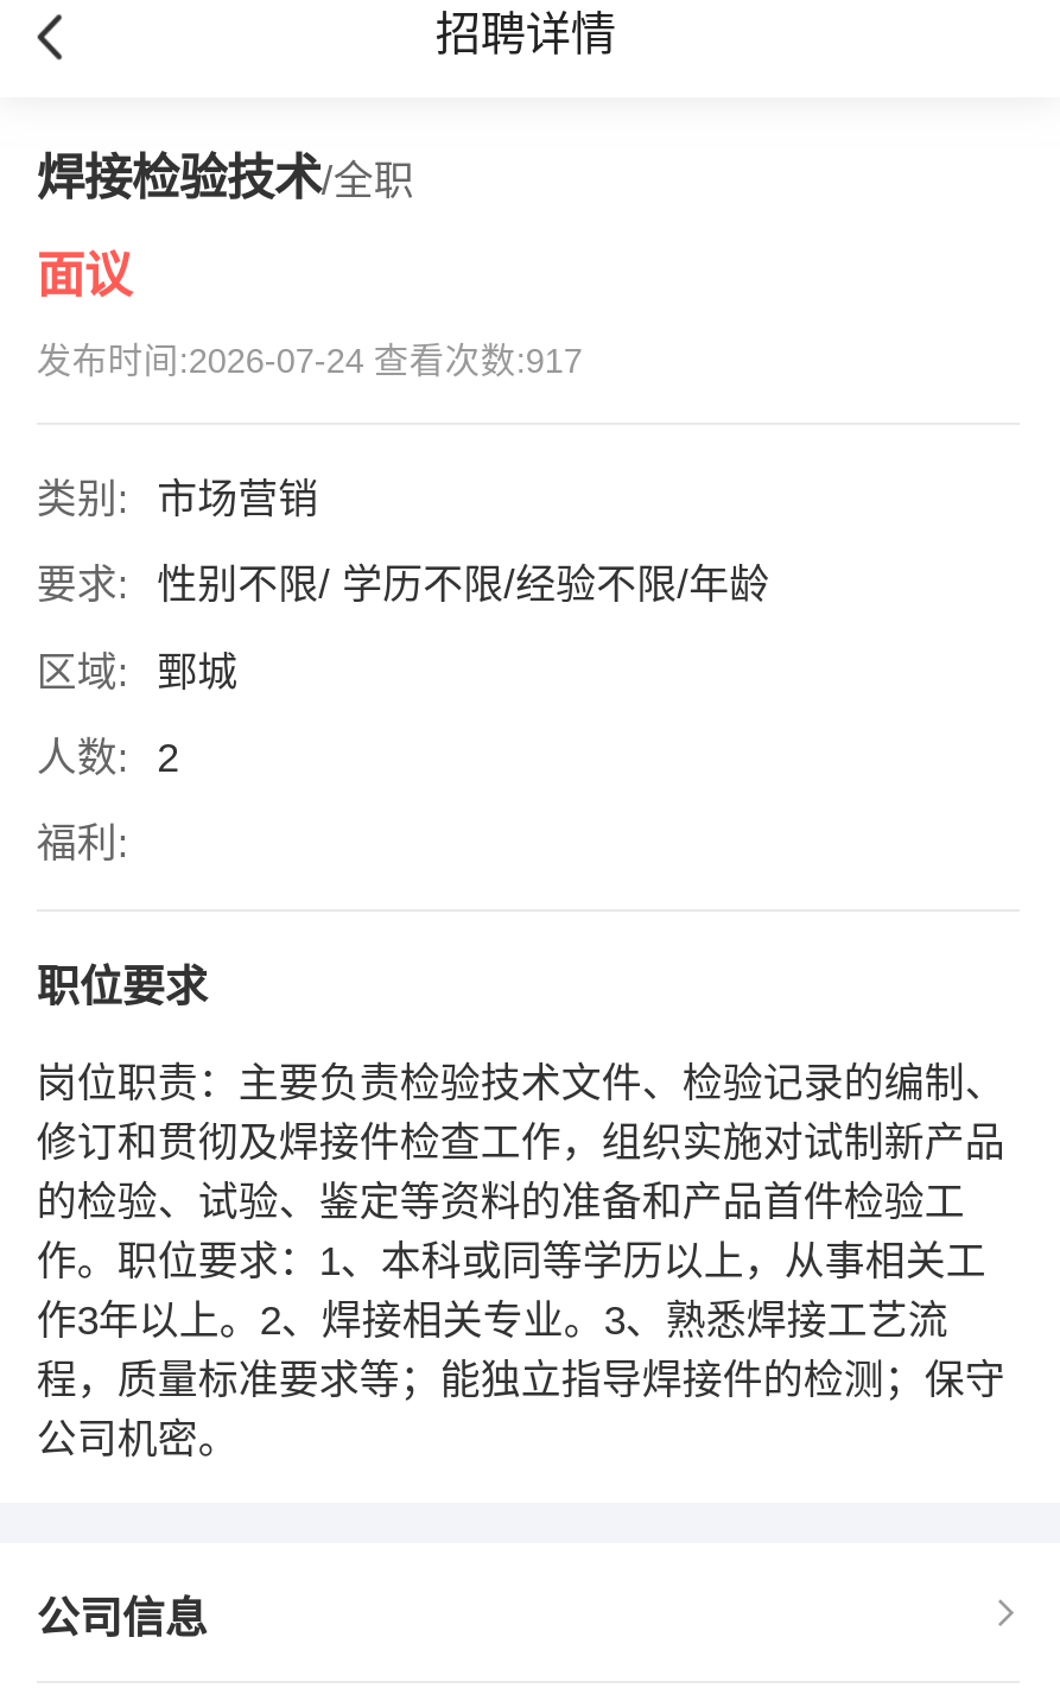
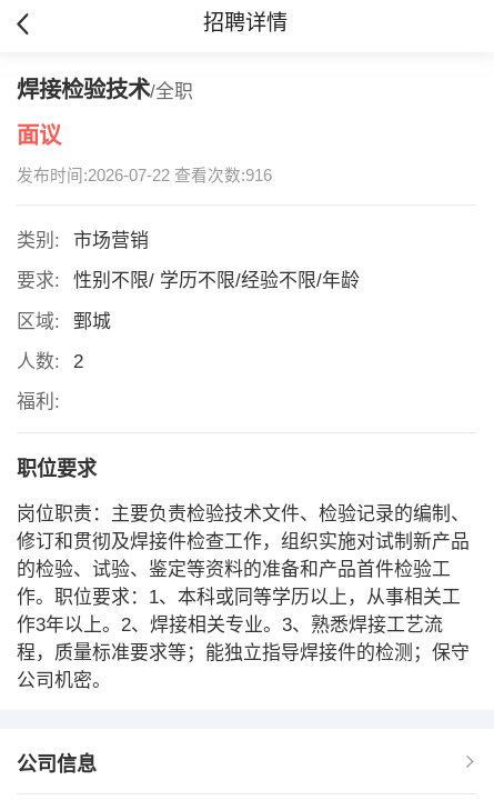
- 发布时间:2026-07-24 查看次数:917
+ 发布时间:2026-07-22 查看次数:916
